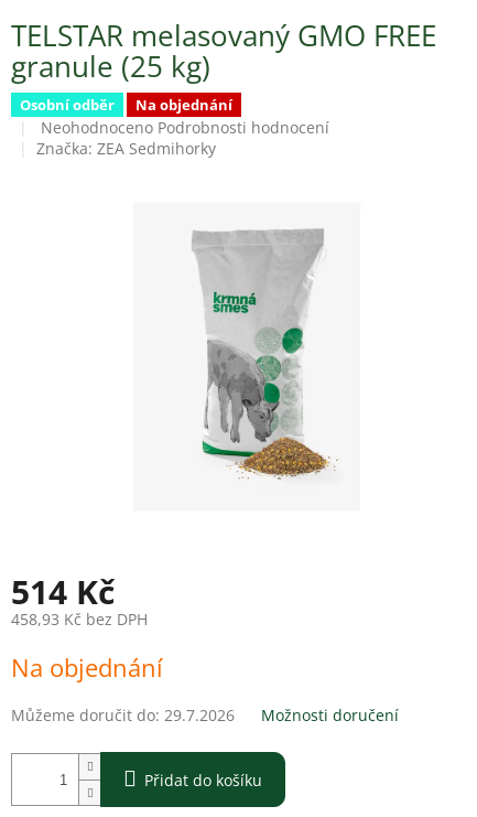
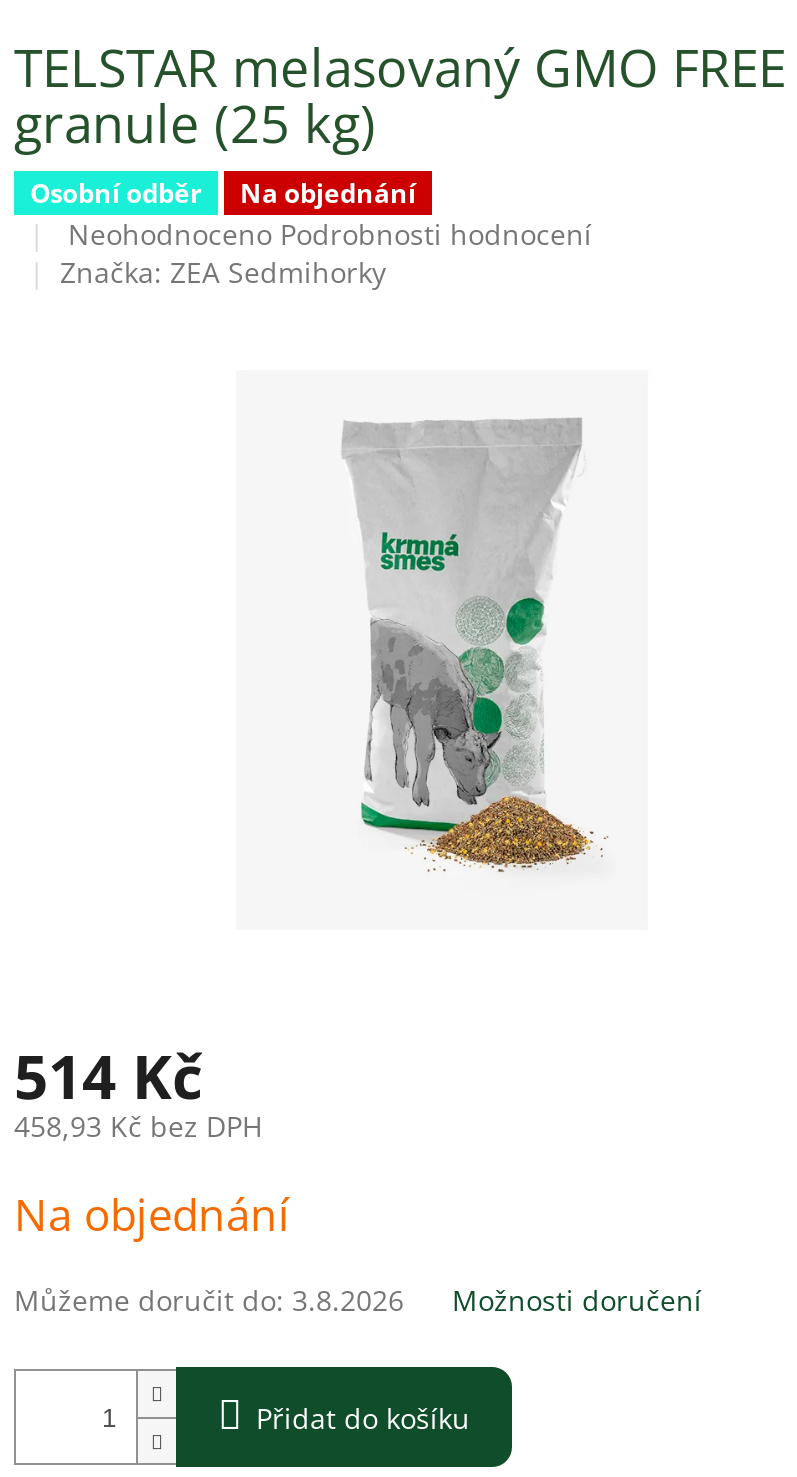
- Můžeme doručit do: 29.7.2026
+ Můžeme doručit do: 3.8.2026
